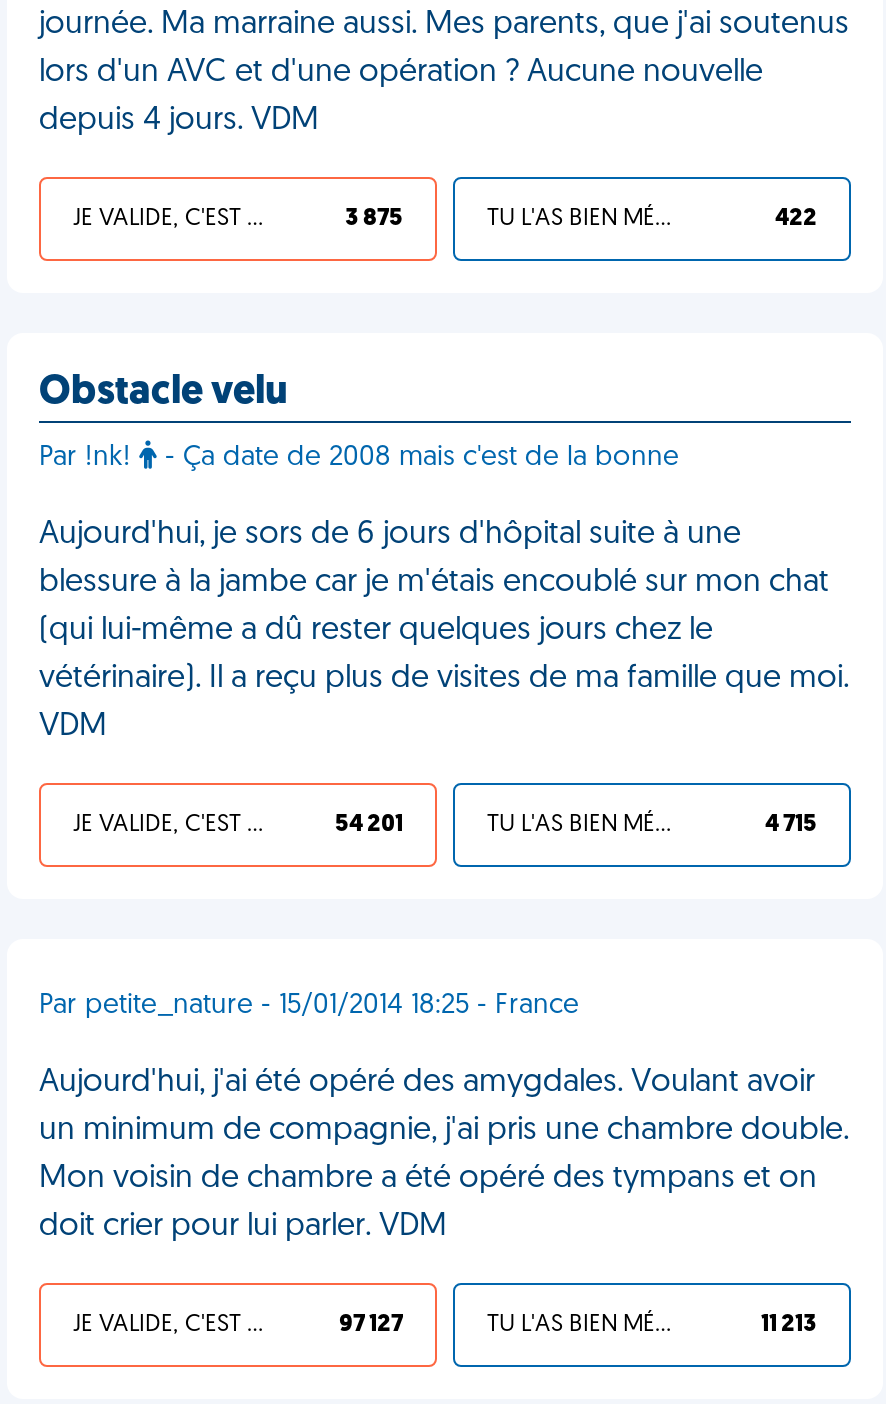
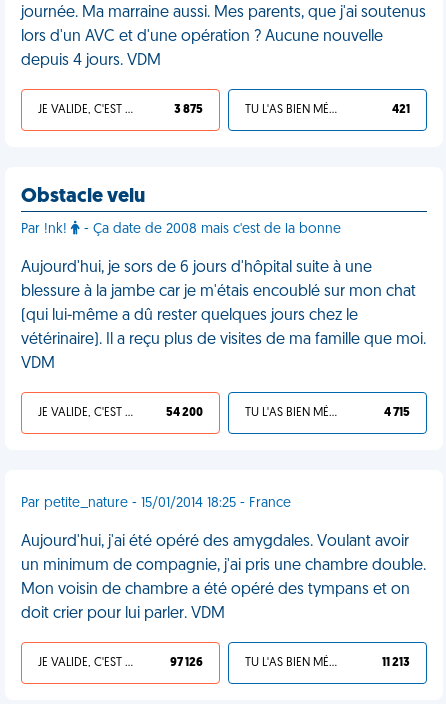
- 422
+ 421

- 54 201
+ 54 200

- 97 127
+ 97 126
